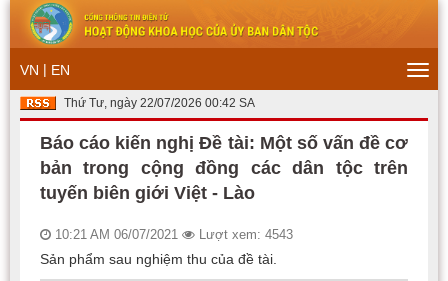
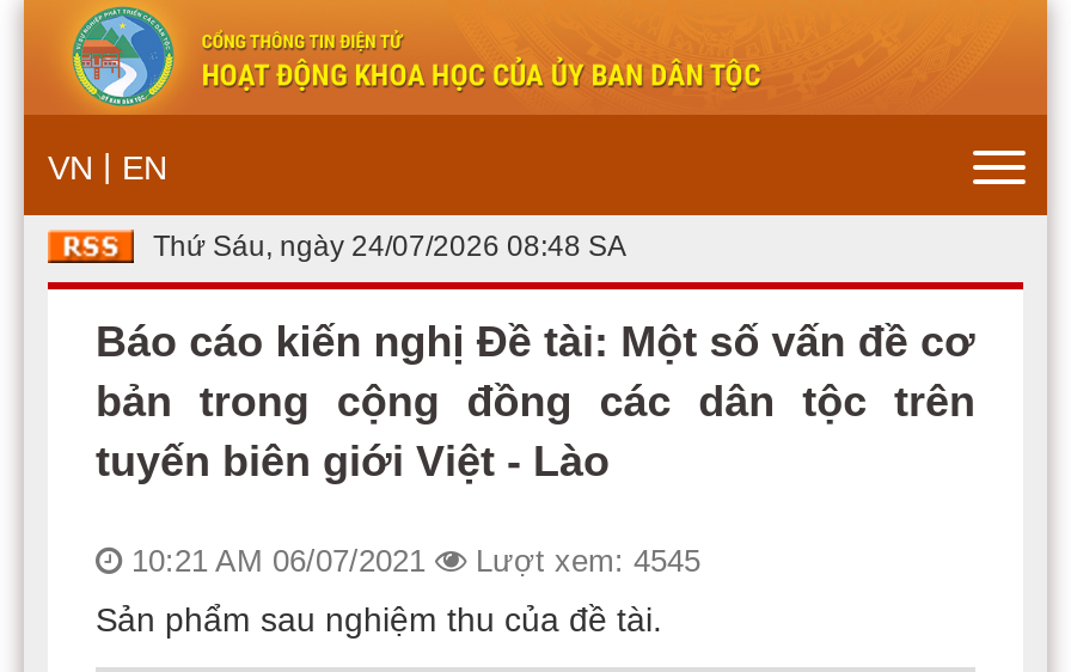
- Thứ Tư, ngày 22/07/2026 00:42 SA
+ Thứ Sáu, ngày 24/07/2026 08:48 SA

- 10:21 AM 06/07/2021 Lượt xem: 4543
+ 10:21 AM 06/07/2021 Lượt xem: 4545
